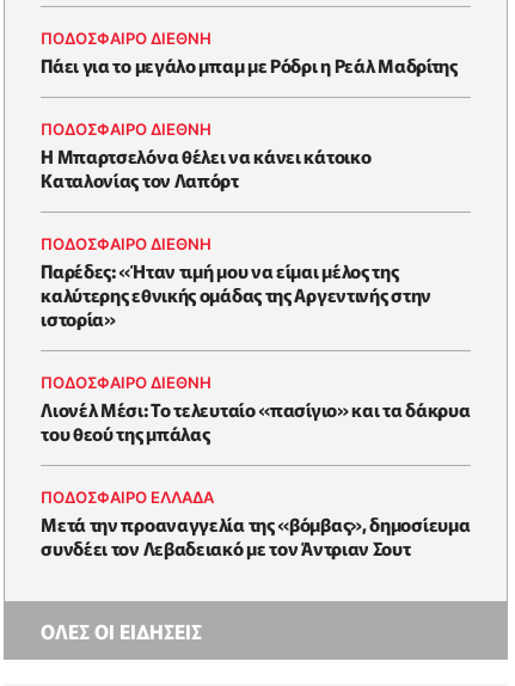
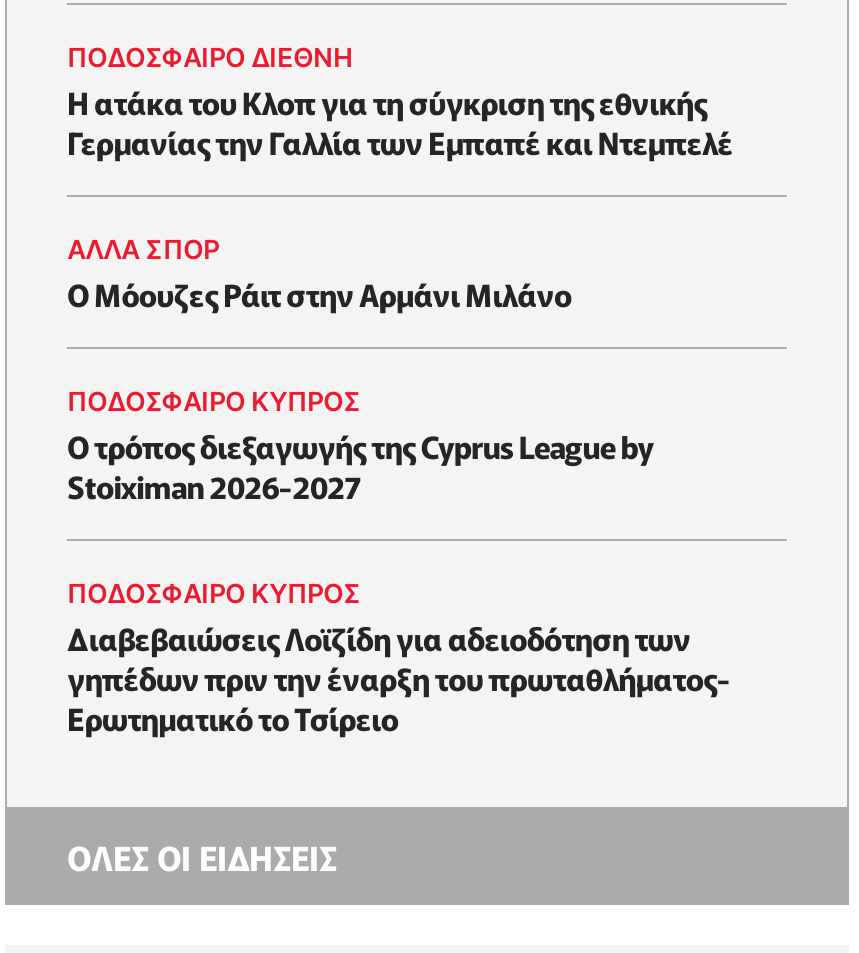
- Πάει για το μεγάλο μπαμ με Ρόδρι η Ρεάλ Μαδρίτης
- ΠΟΔΟΣΦΑΙΡΟ ΔΙΕΘΝΗ
- Η Μπαρτσελόνα θέλει να κάνει κάτοικο
- Καταλονίας τον Λαπόρτ
- ΠΟΔΟΣΦΑΙΡΟ ΔΙΕΘΝΗ
- Παρέδες: «Ήταν τιμή μου να είμαι μέλος της
- καλύτερης εθνικής ομάδας της Αργεντινής στην
- ιστορία»
- ΠΟΔΟΣΦΑΙΡΟ ΔΙΕΘΝΗ
- Λιονέλ Μέσι: Το τελευταίο «πασίγιο» και τα δάκρυα
- του θεού της μπάλας
- ΠΟΔΟΣΦΑΙΡΟ ΕΛΛΑΔΑ
- Μετά την προαναγγελία της «βόμβας», δημοσίευμα
- συνδέει τον Λεβαδειακό με τον Άντριαν Σουτ
+ Η ατάκα του Κλοπ για τη σύγκριση της εθνικής
+ Γερμανίας την Γαλλία των Εμπαπέ και Ντεμπελέ
+ ΑΛΛΑ ΣΠΟΡ
+ Ο Μόουζες Ράιτ στην Αρμάνι Μιλάνο
+ ΠΟΔΟΣΦΑΙΡΟ ΚΥΠΡΟΣ
+ Ο τρόπος διεξαγωγής της Cyprus League by
+ Stoiximan 2026-2027
+ ΠΟΔΟΣΦΑΙΡΟ ΚΥΠΡΟΣ
+ Διαβεβαιώσεις Λοϊζίδη για αδειοδότηση των
+ γηπέδων πριν την έναρξη του πρωταθλήματος-
+ Ερωτηματικό το Τσίρειο
